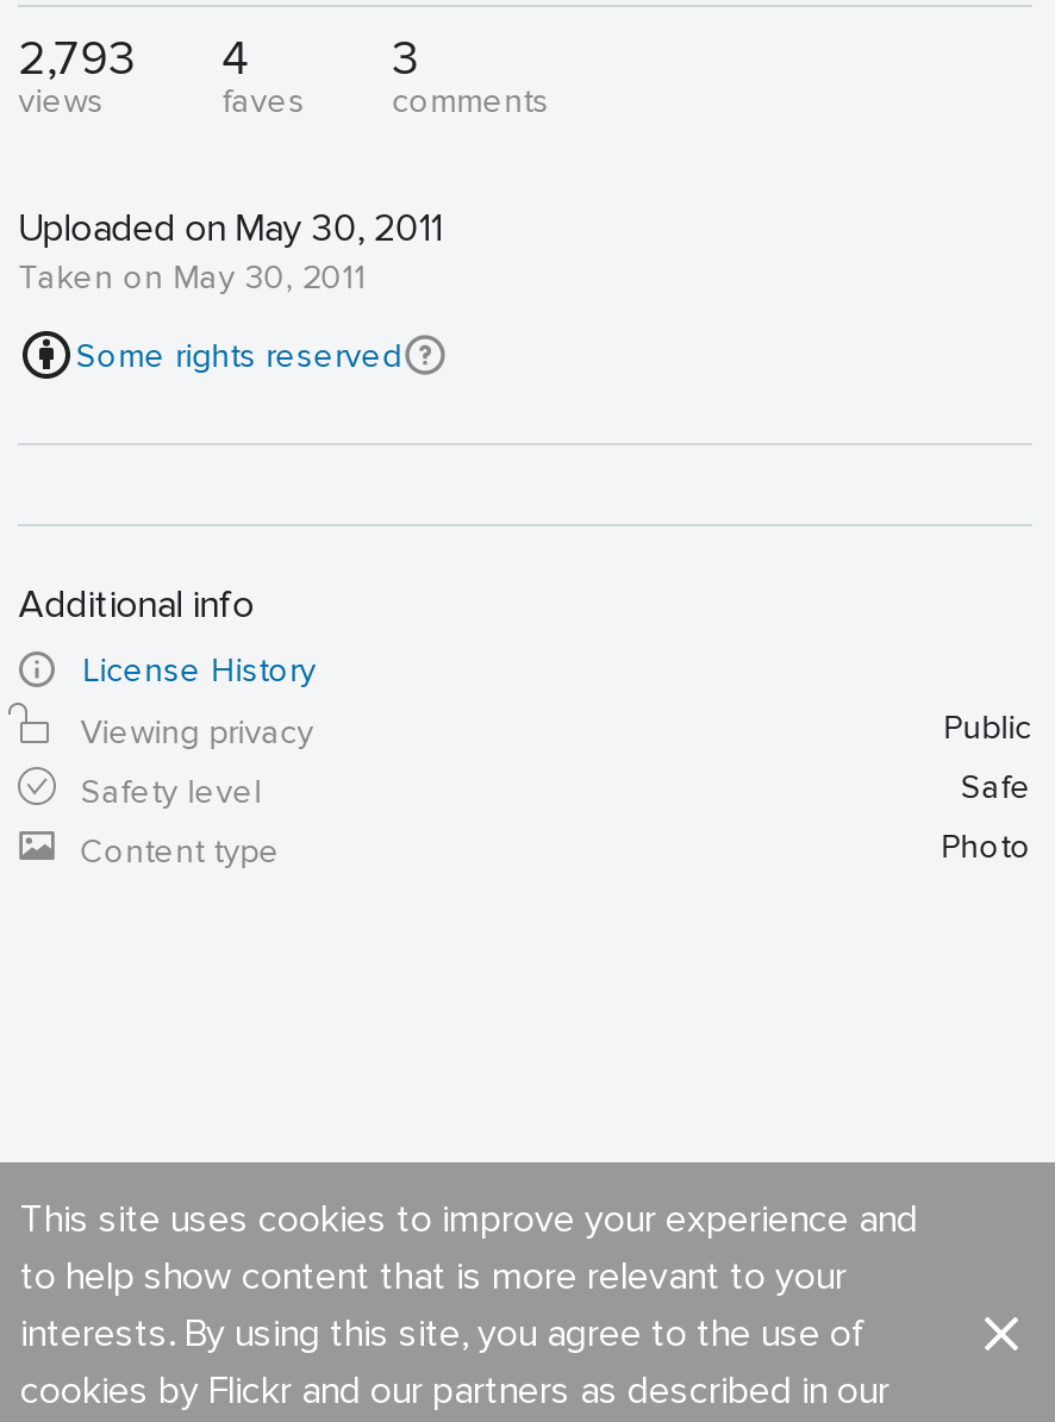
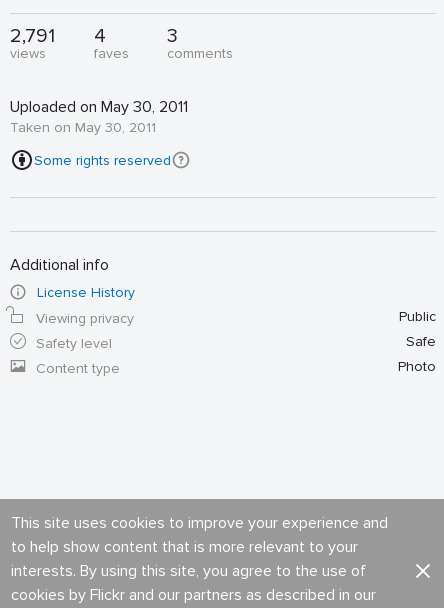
- 2,793 4
+ 2,791 4
